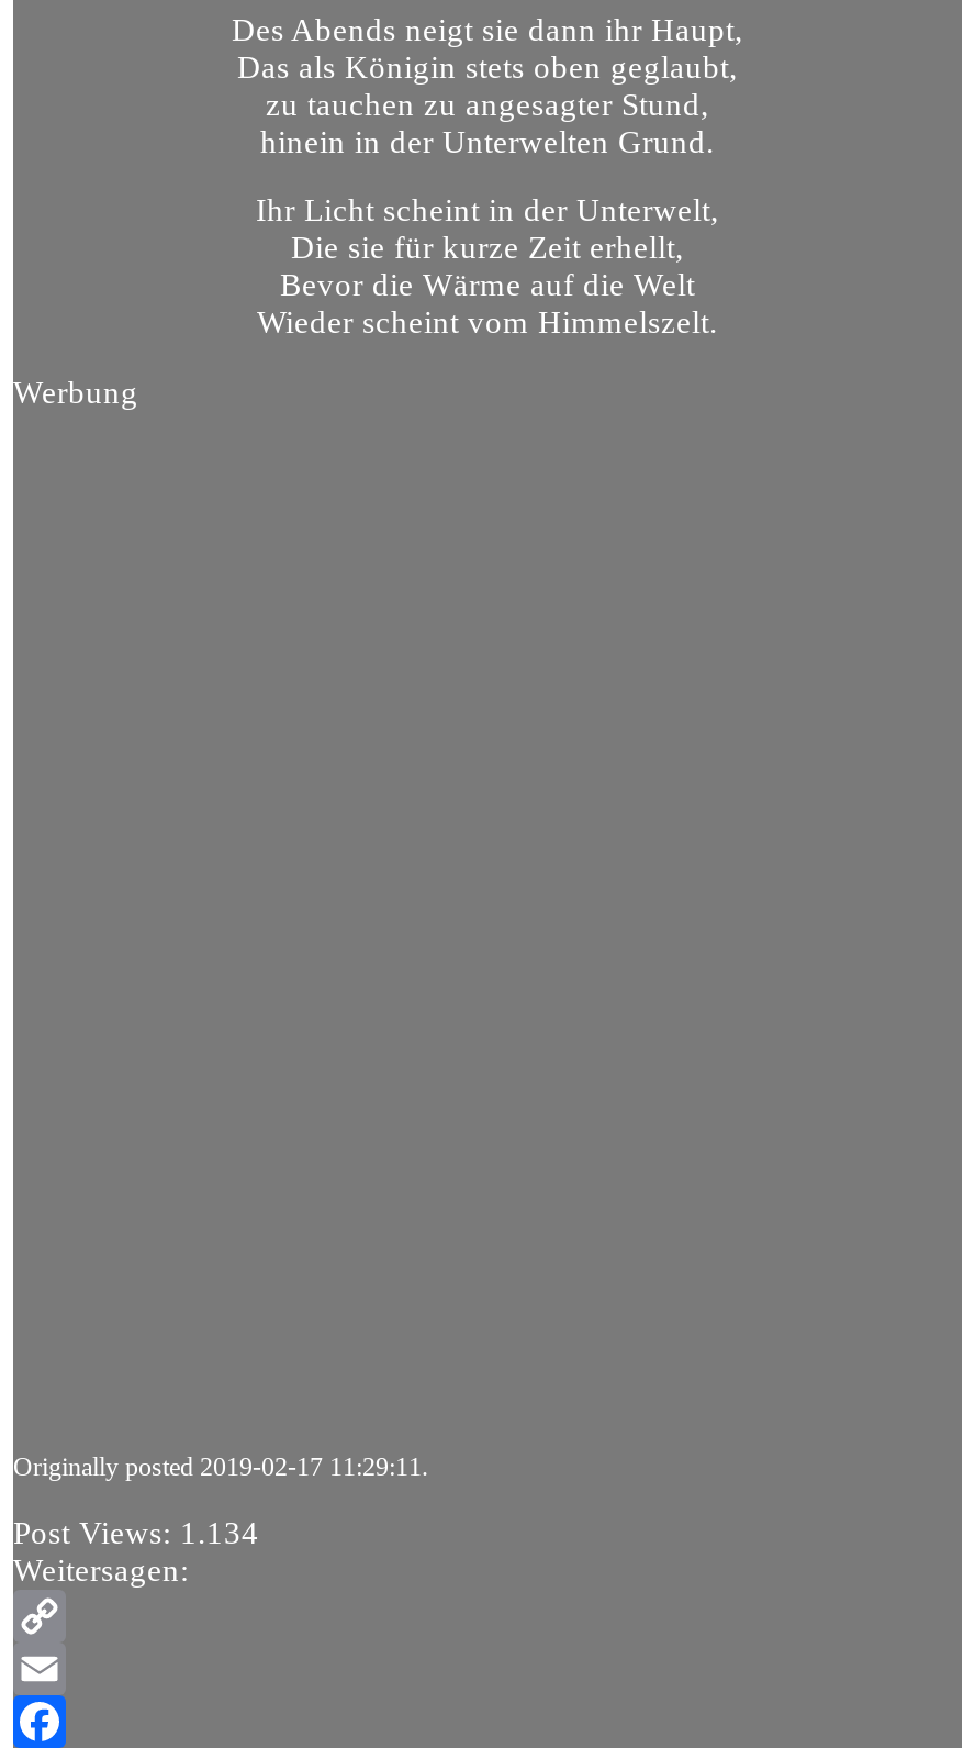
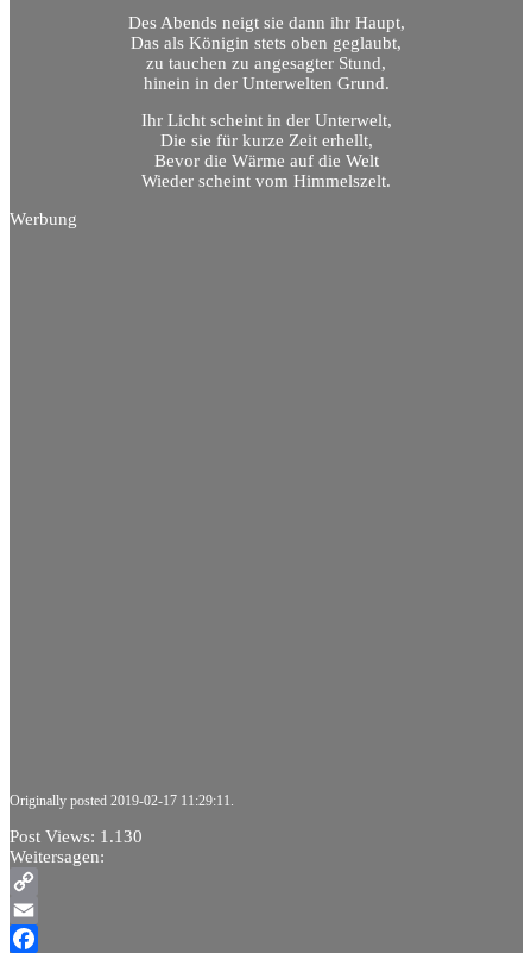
- Post Views: 1.134
+ Post Views: 1.130
